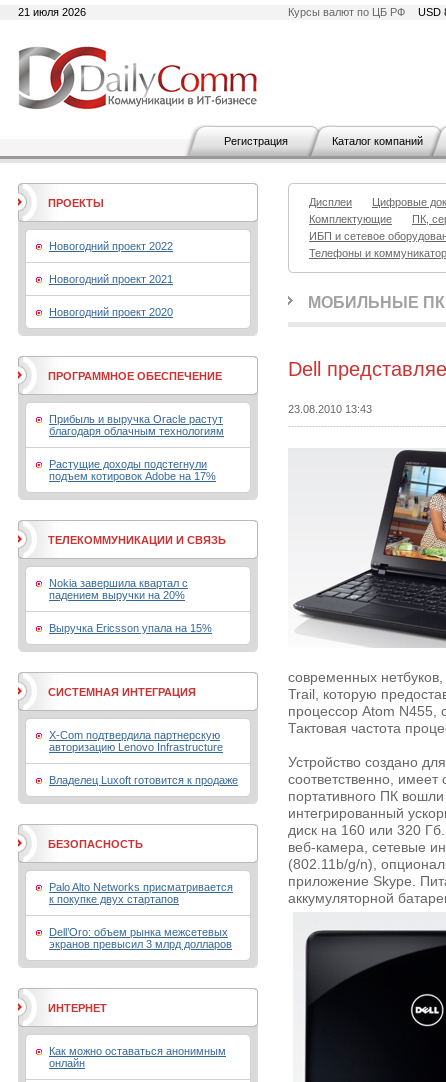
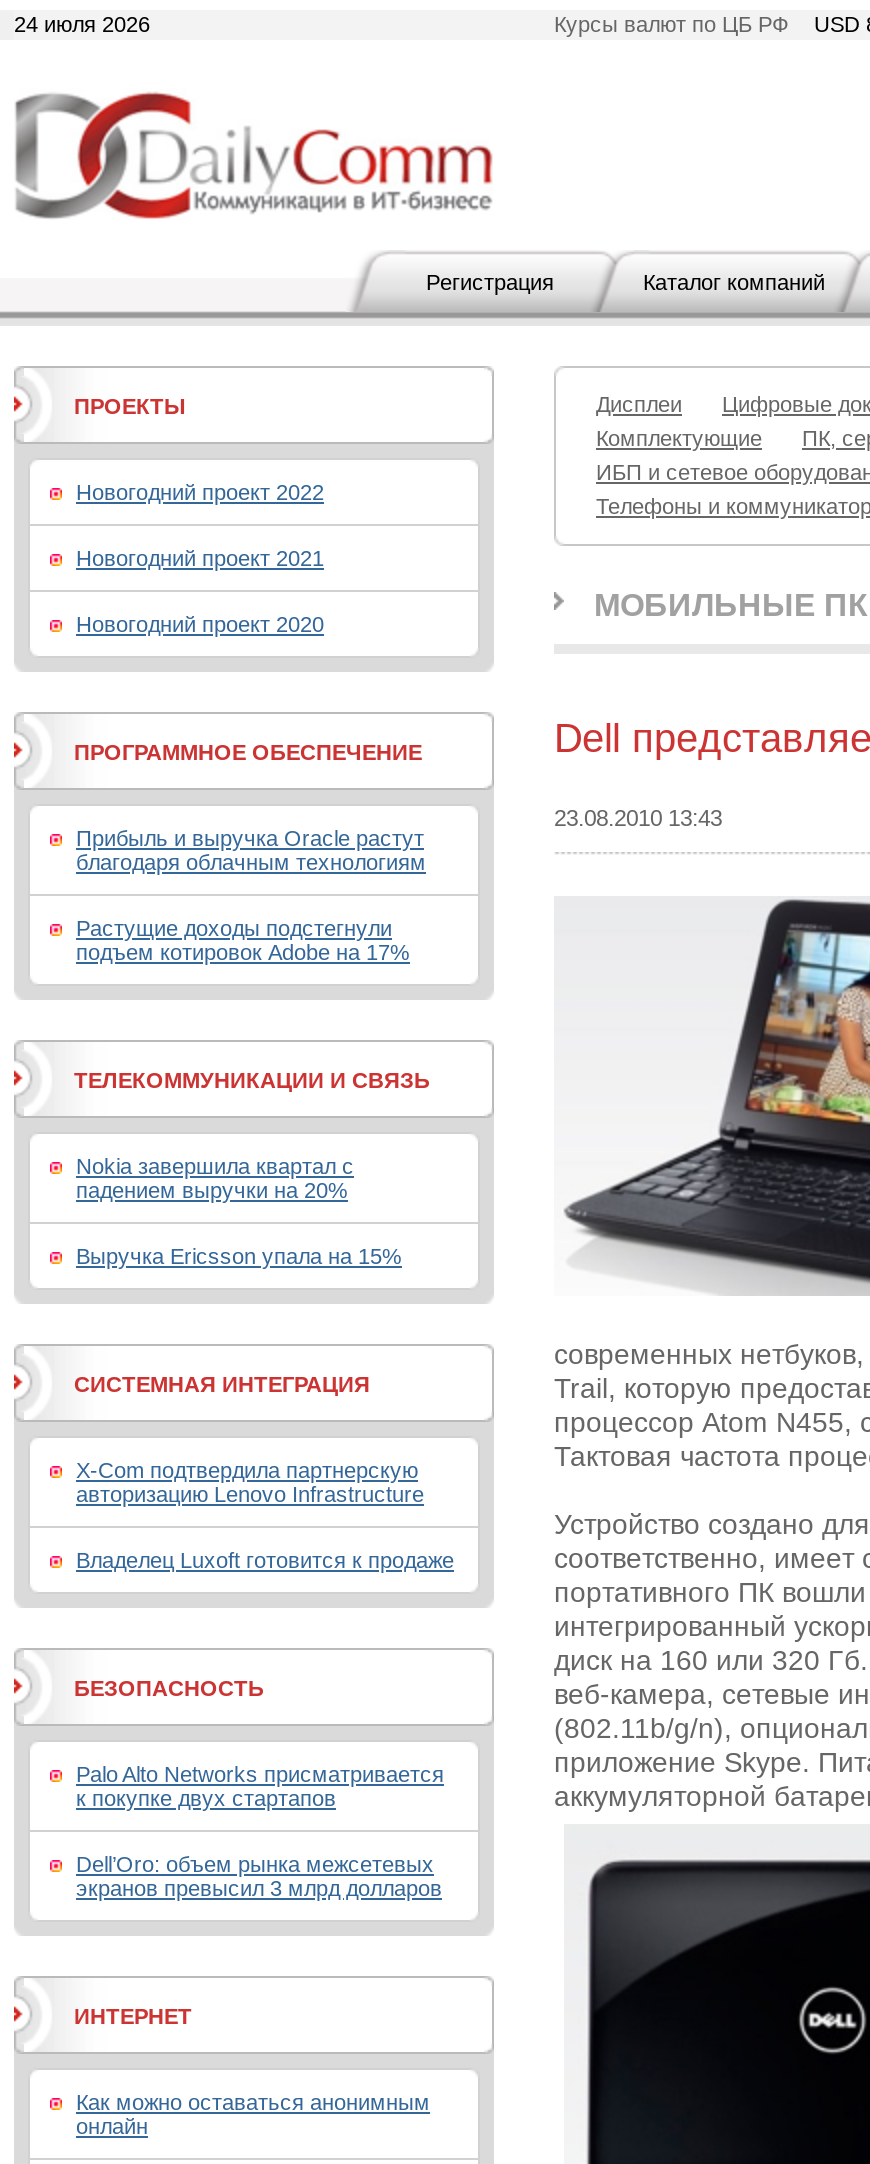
- 21 июля 2026
+ 24 июля 2026
